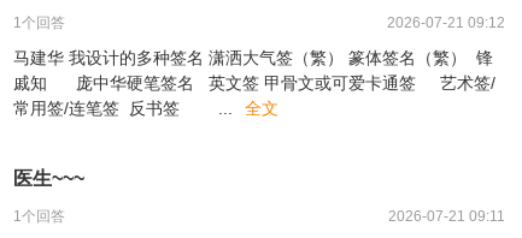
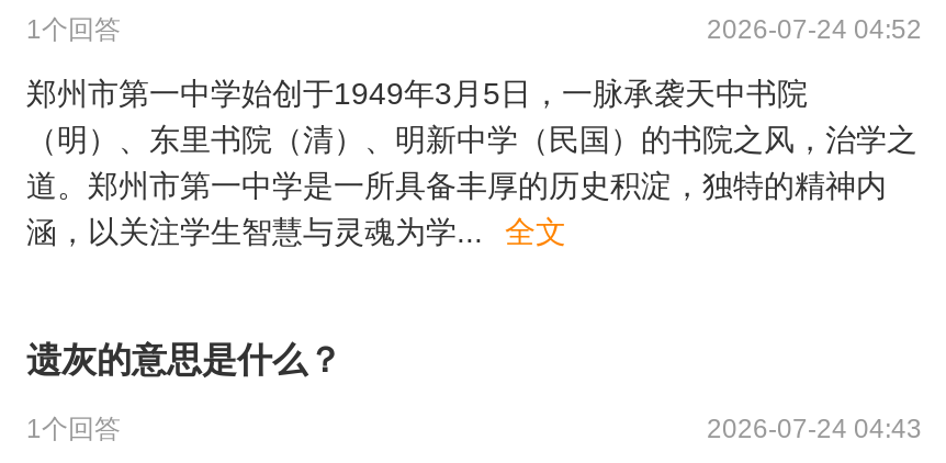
- 2026-07-21 09:12
+ 2026-07-24 04:52

- 马建华 我设计的多种签名 潇洒大气签（繁） 篆体签名（繁） 锋
- 戚知 庞中华硬笔签名 英文签 甲骨文或可爱卡通签 艺术签/
- 常用签/连笔签 反书签...
+ 郑州市第一中学始创于1949年3月5日，一脉承袭天中书院
+ （明）、东里书院（清）、明新中学（民国）的书院之风，治学之
+ 道。郑州市第一中学是一所具备丰厚的历史积淀，独特的精神内
+ 涵，以关注学生智慧与灵魂为学...

- 医生~~~
+ 遗灰的意思是什么？

- 2026-07-21 09:11
+ 2026-07-24 04:43
